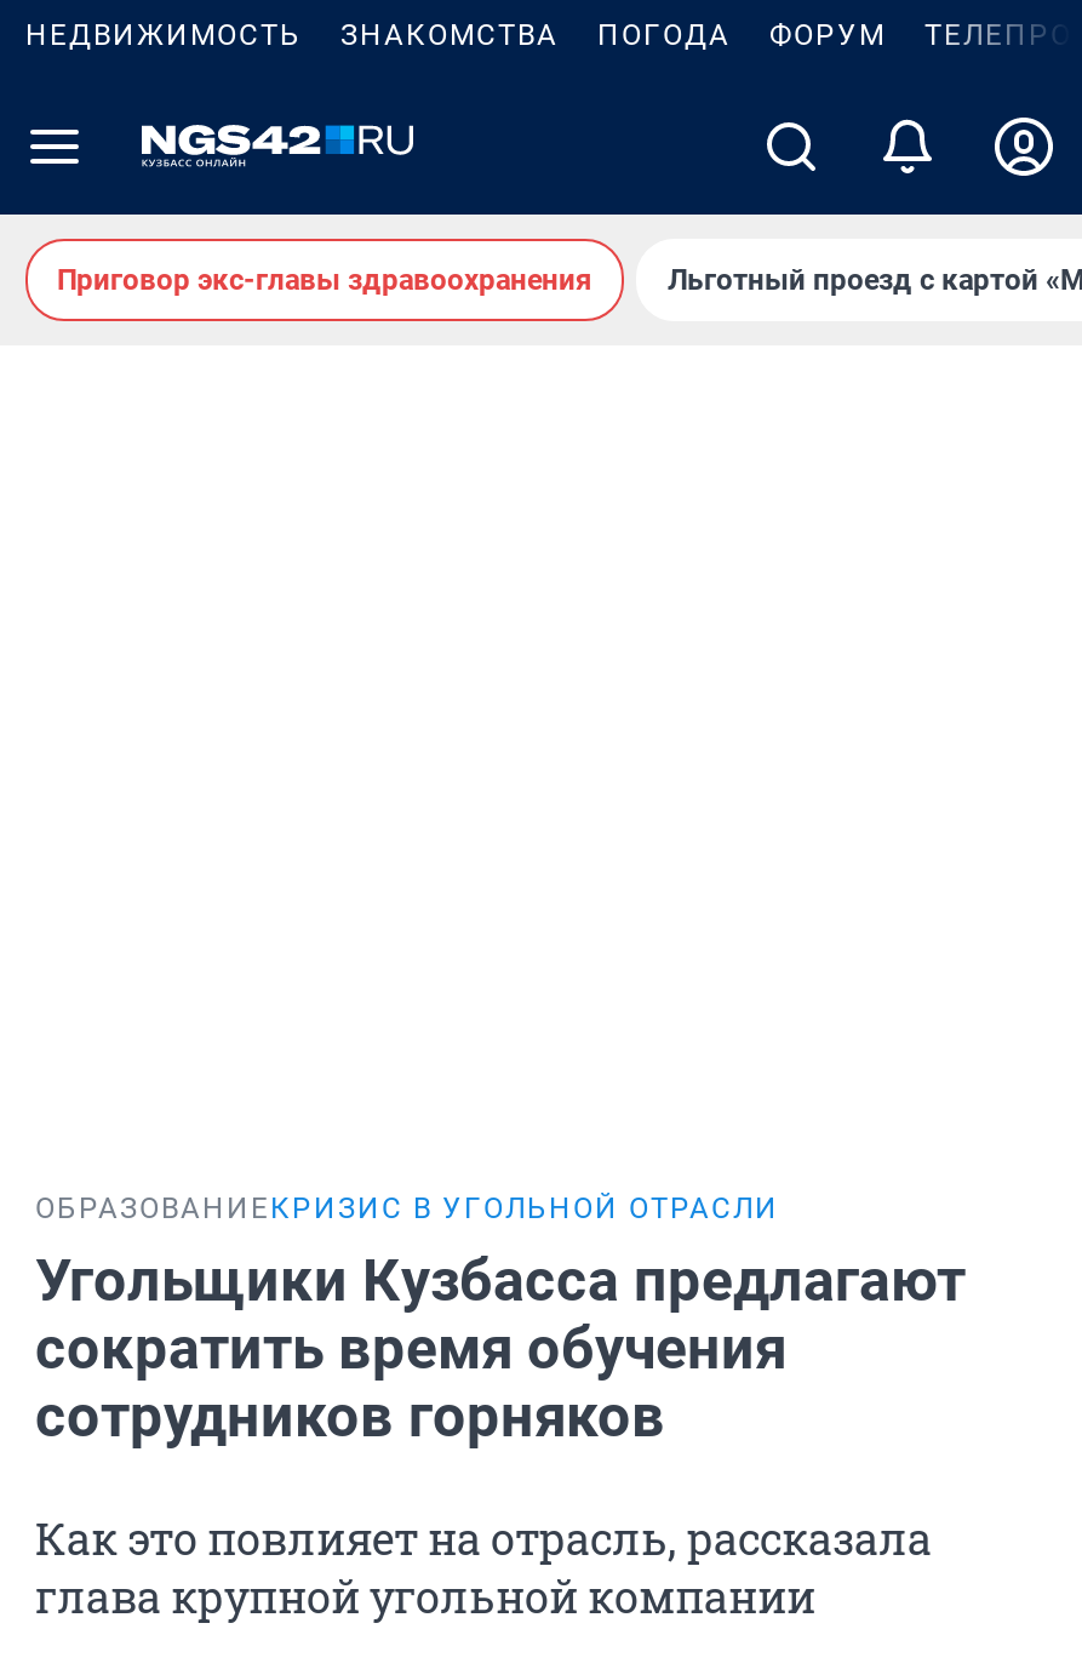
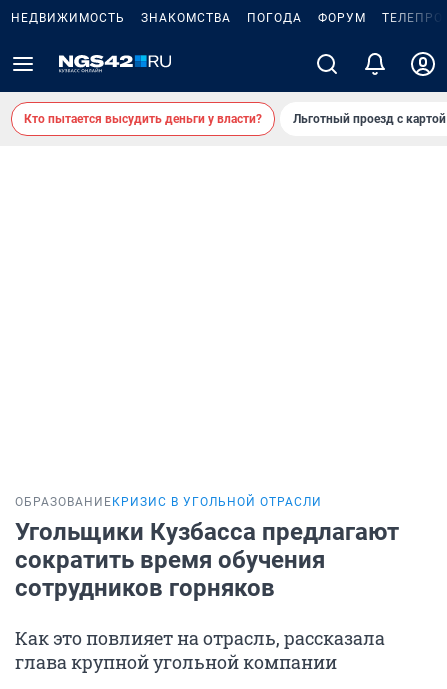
- Приговор экс-главы здравоохранения
+ Кто пытается высудить деньги у власти?
